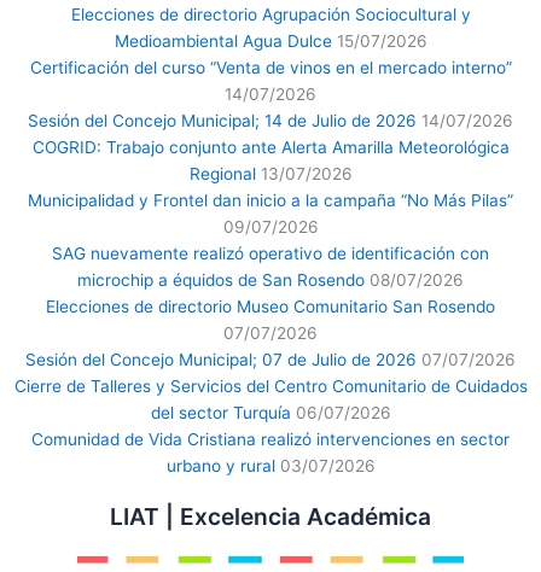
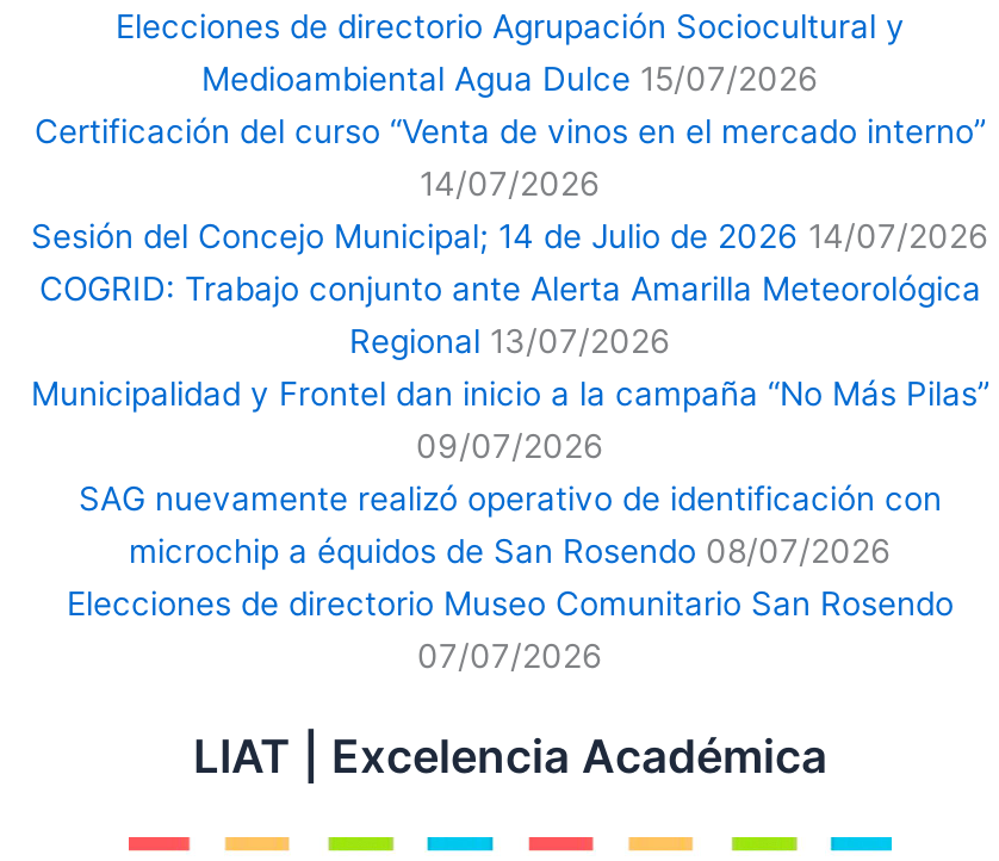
- Sesión del Concejo Municipal; 07 de Julio de 2026 07/07/2026
- Cierre de Talleres y Servicios del Centro Comunitario de Cuidados
- del sector Turquía 06/07/2026
- Comunidad de Vida Cristiana realizó intervenciones en sector
- urbano y rural 03/07/2026
